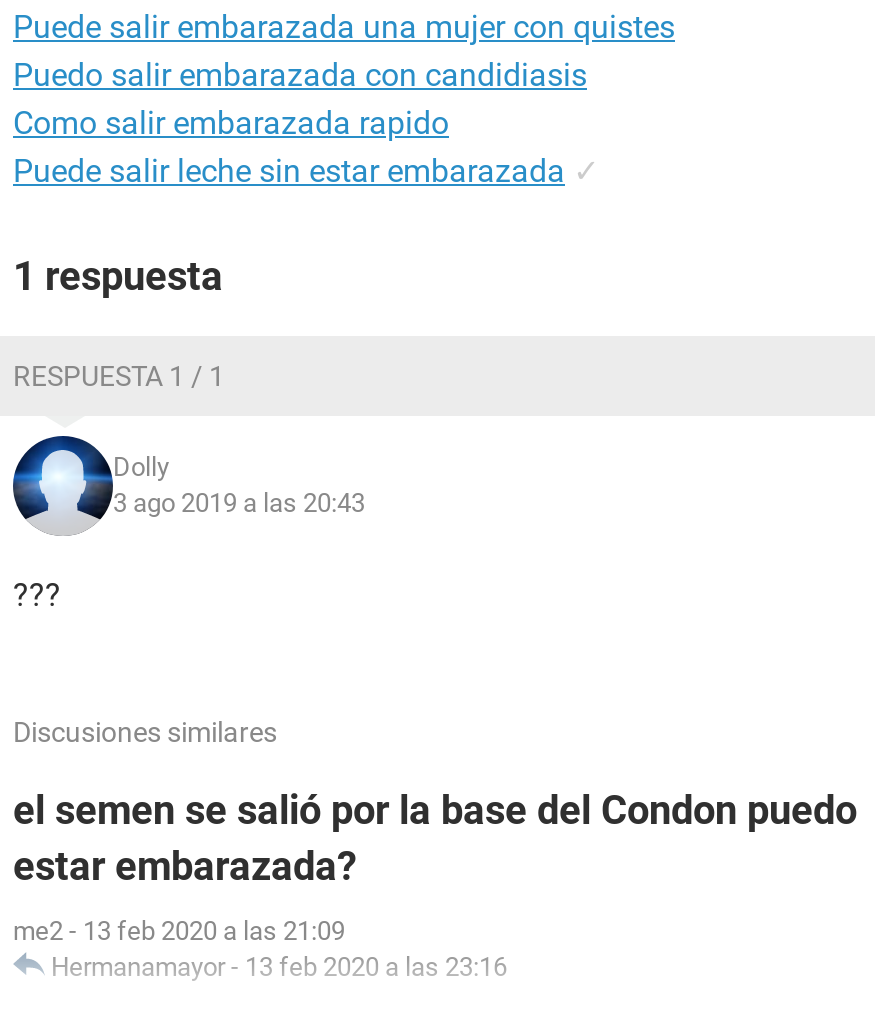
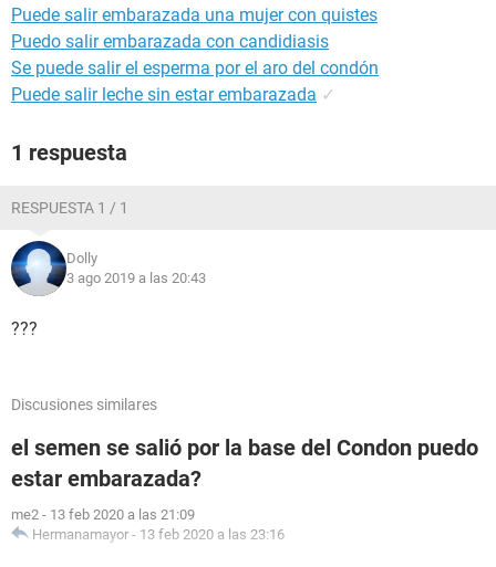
- Como salir embarazada rapido
+ Se puede salir el esperma por el aro del condón
